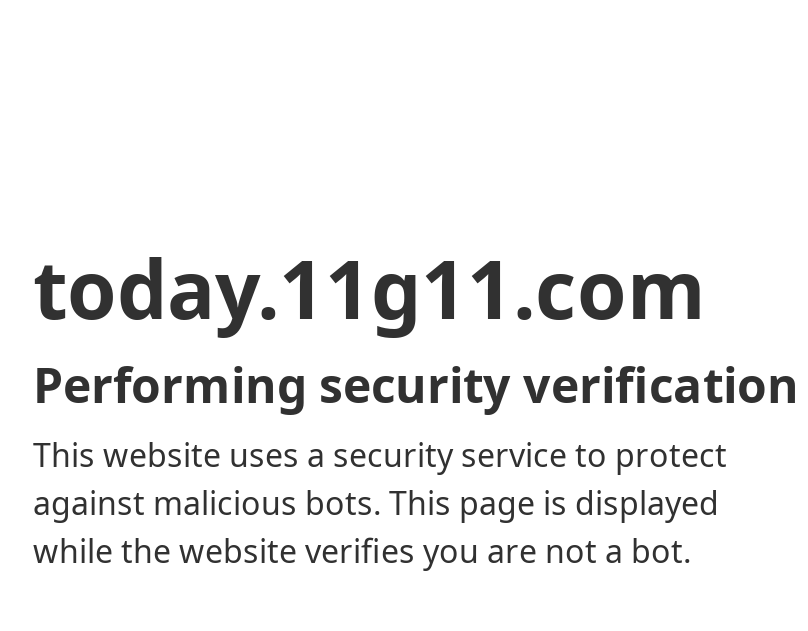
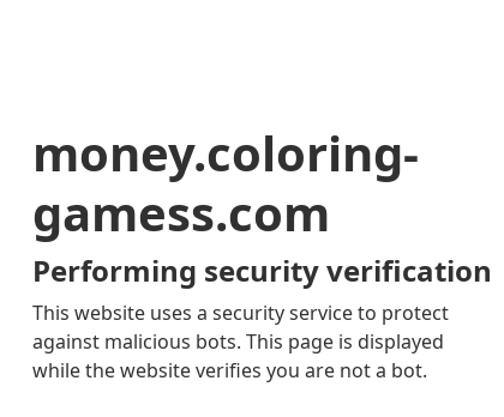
- today.11g11.com
+ money.coloring-
+ gamess.com
